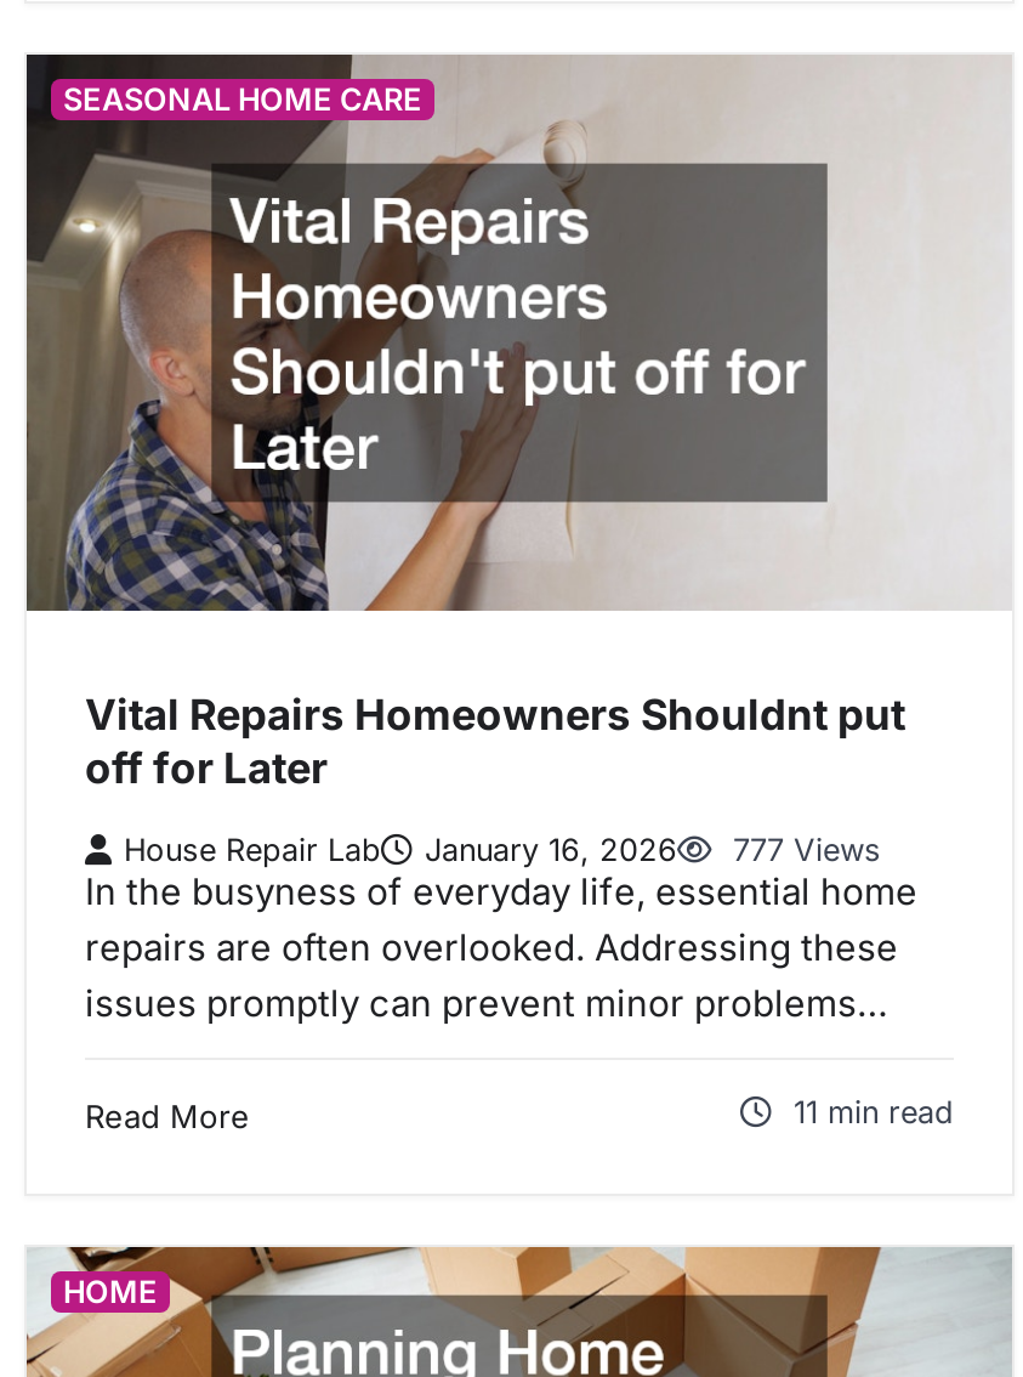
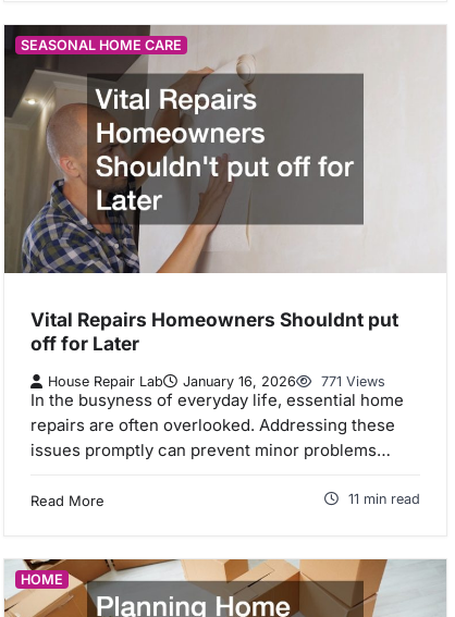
- House Repair Lab January 16, 2026 777 Views
+ House Repair Lab January 16, 2026 771 Views
